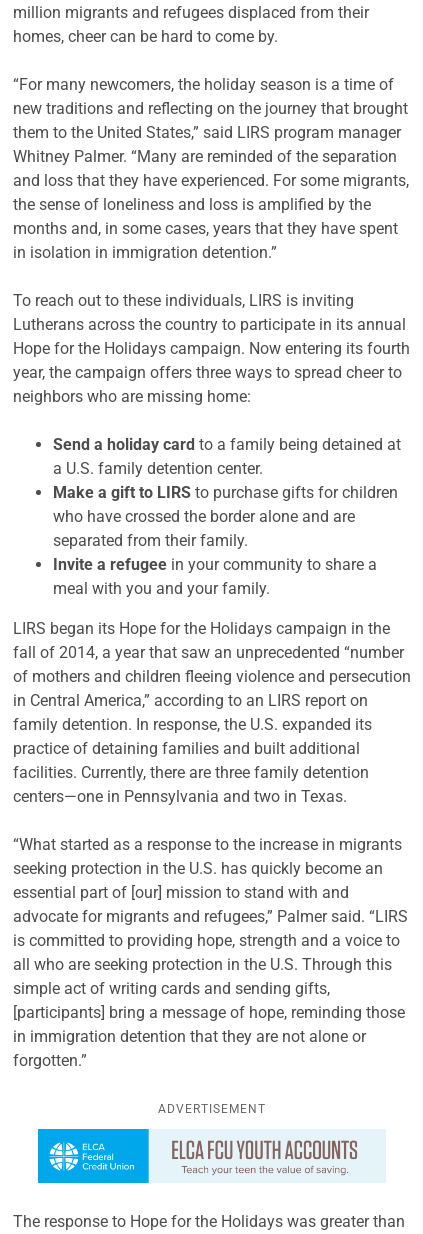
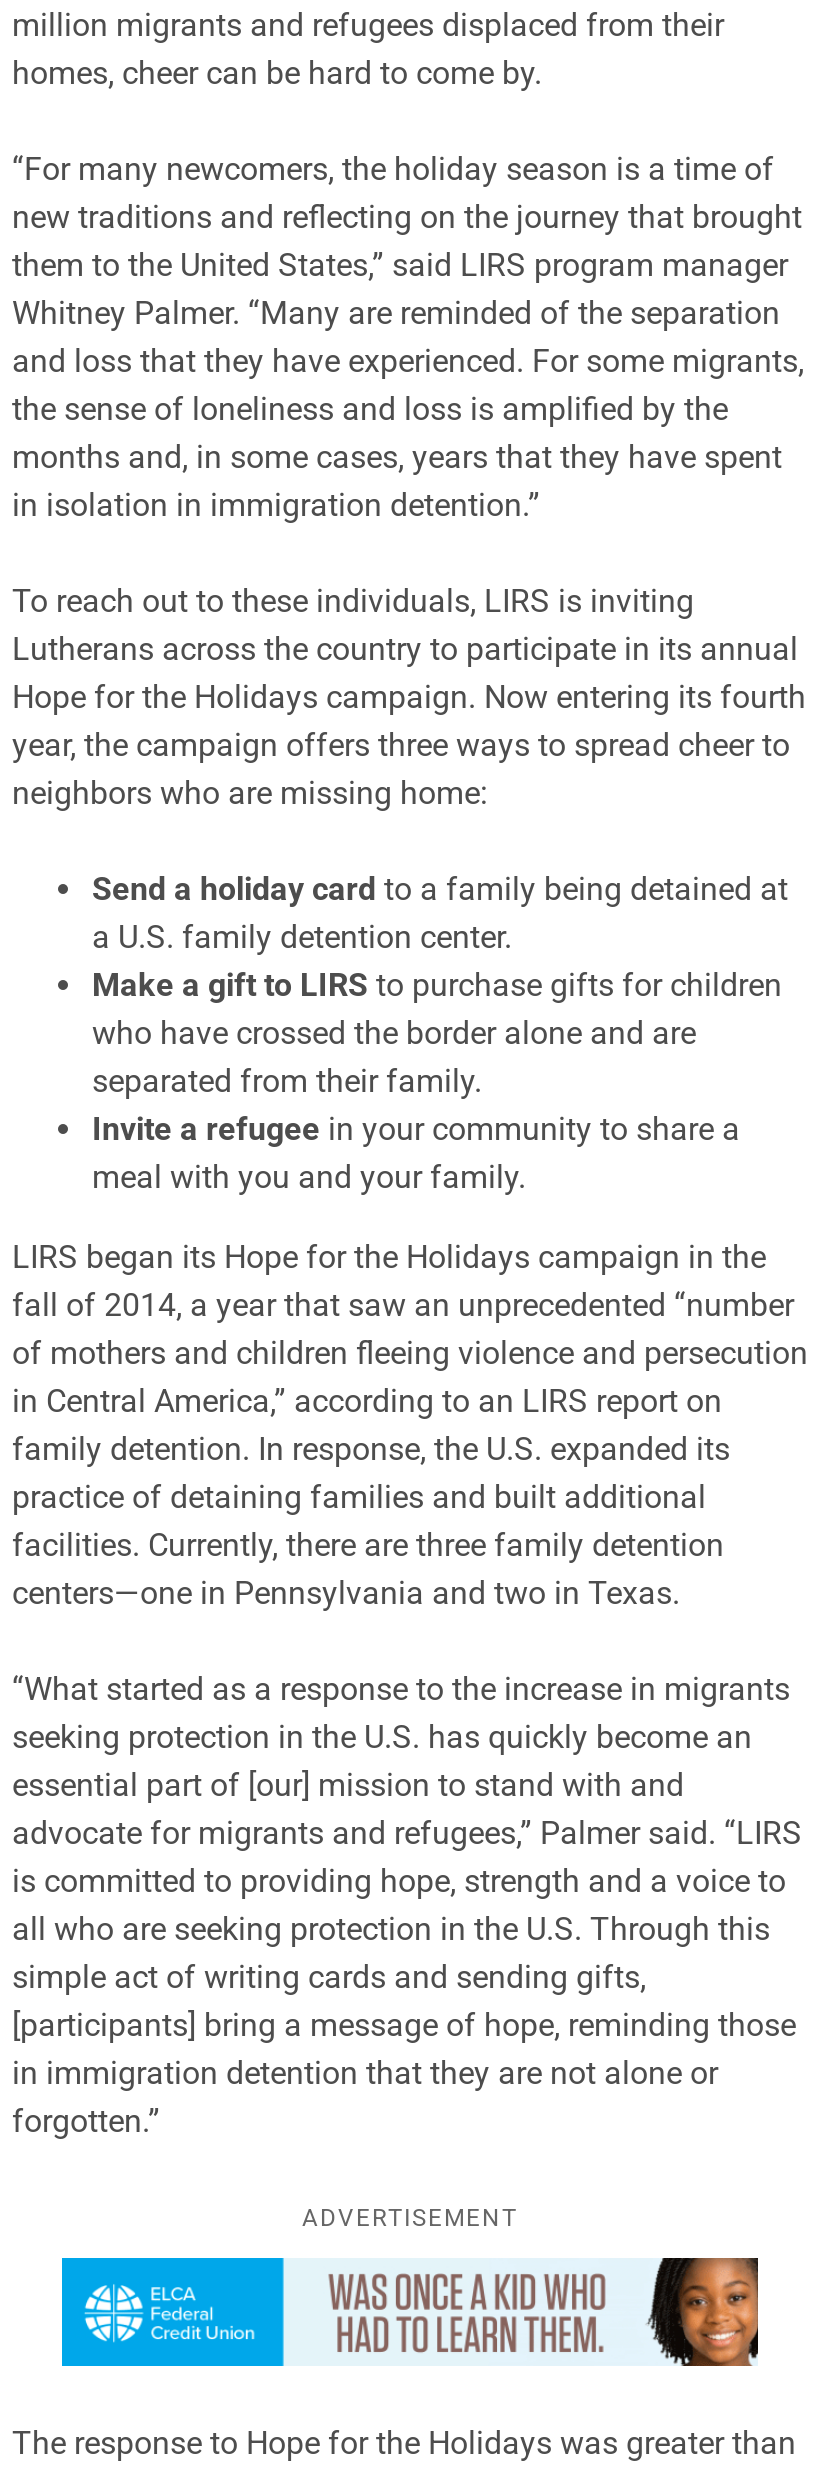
- [image]
+ [image]
